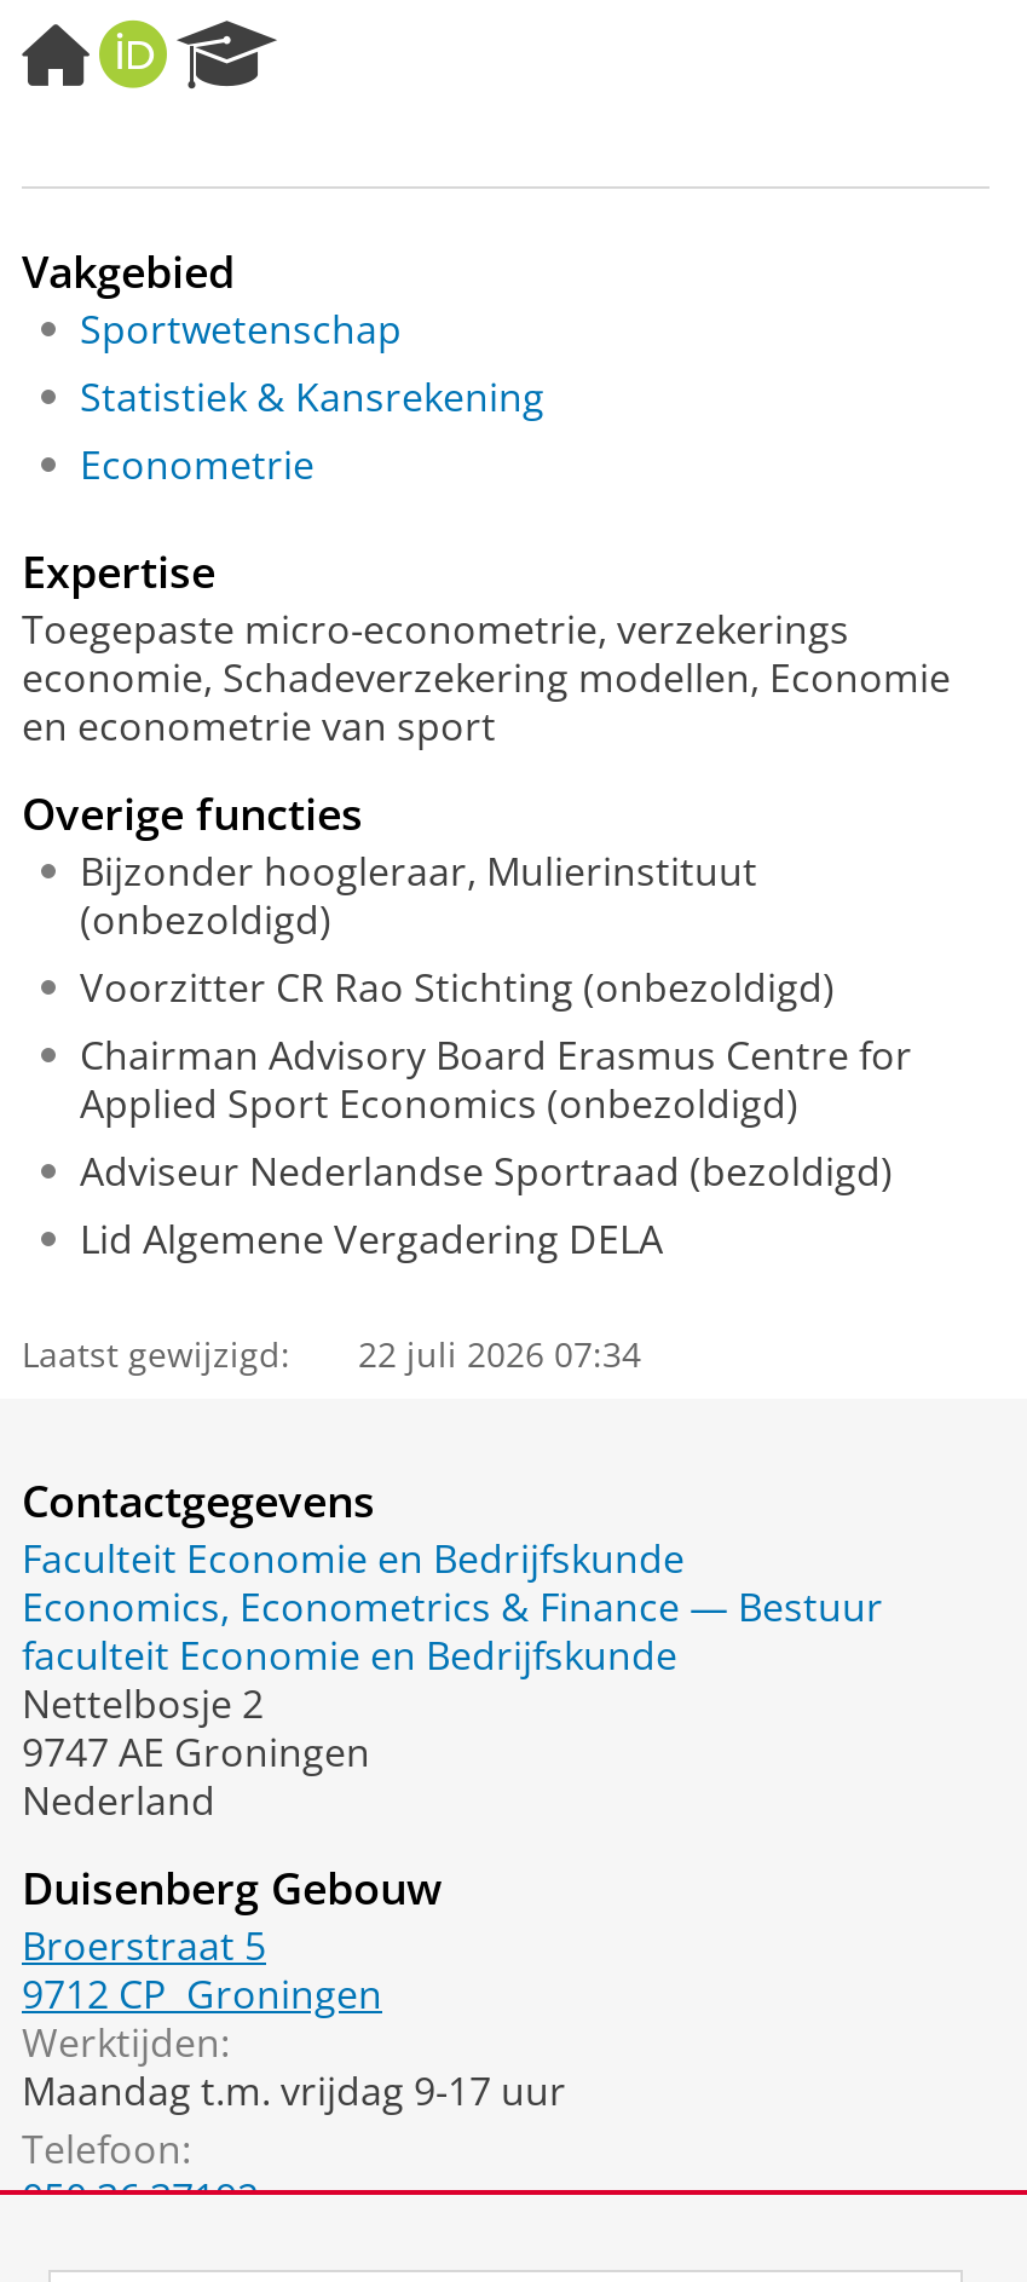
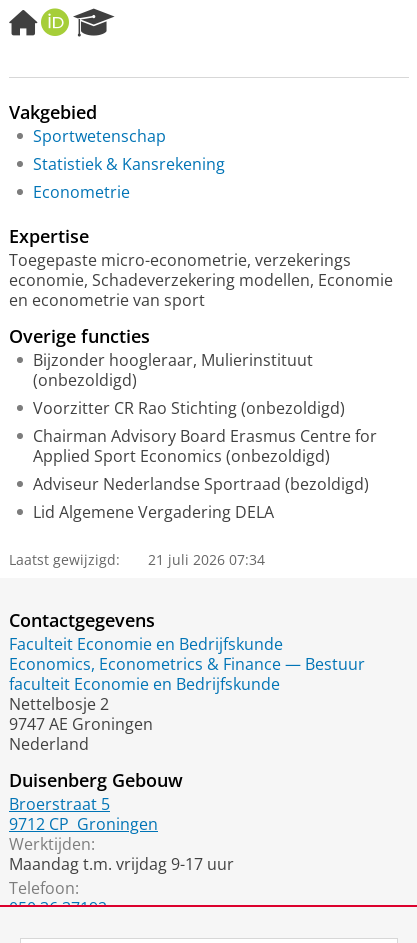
- Laatst gewijzigd: 22 juli 2026 07:34
+ Laatst gewijzigd: 21 juli 2026 07:34
